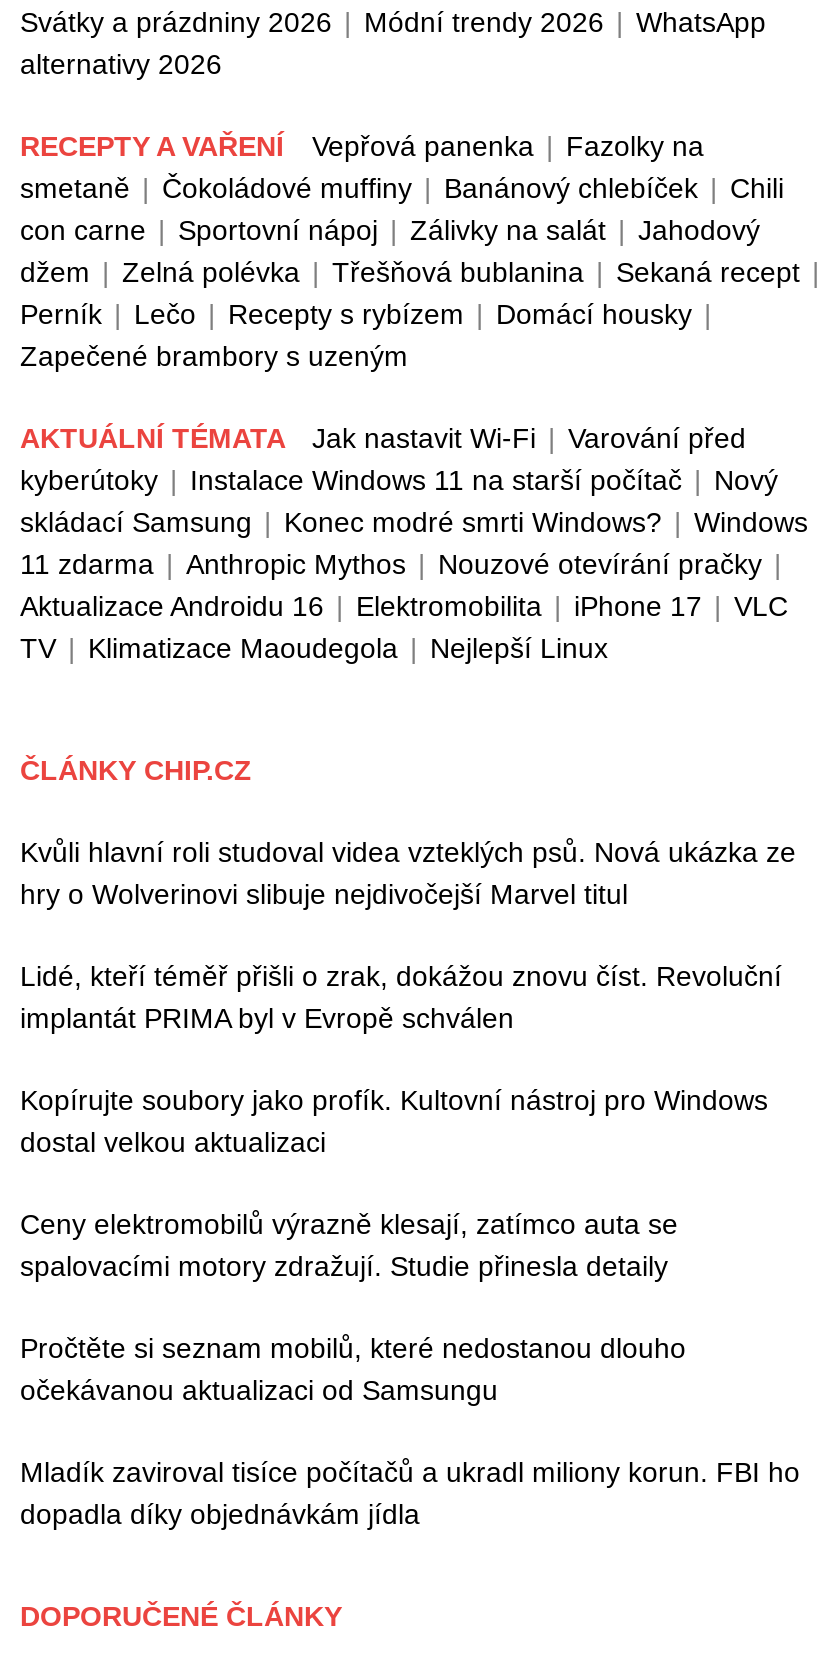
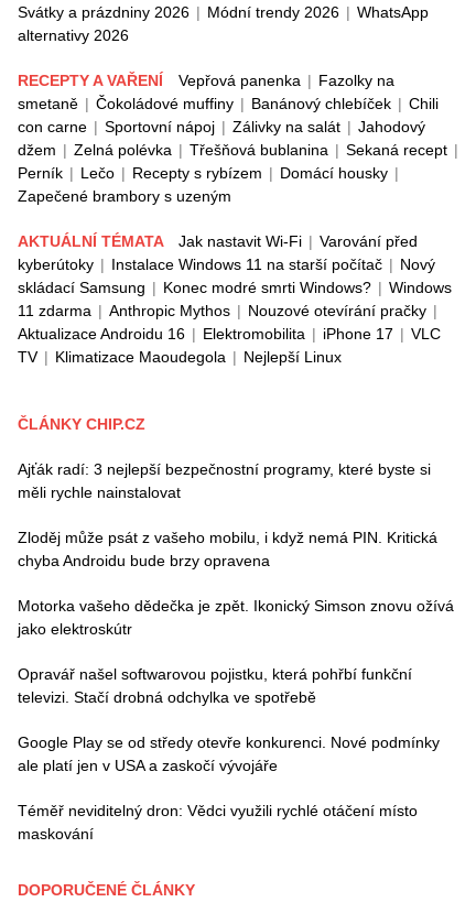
- Kvůli hlavní roli studoval videa vzteklých psů. Nová ukázka ze
- hry o Wolverinovi slibuje nejdivočejší Marvel titul
+ Ajťák radí: 3 nejlepší bezpečnostní programy, které byste si
+ měli rychle nainstalovat

- Lidé, kteří téměř přišli o zrak, dokážou znovu číst. Revoluční
- implantát PRIMA byl v Evropě schválen
+ Zloděj může psát z vašeho mobilu, i když nemá PIN. Kritická
+ chyba Androidu bude brzy opravena

- Kopírujte soubory jako profík. Kultovní nástroj pro Windows
- dostal velkou aktualizaci
+ Motorka vašeho dědečka je zpět. Ikonický Simson znovu ožívá
+ jako elektroskútr

- Ceny elektromobilů výrazně klesají, zatímco auta se
- spalovacími motory zdražují. Studie přinesla detaily
+ Opravář našel softwarovou pojistku, která pohřbí funkční
+ televizi. Stačí drobná odchylka ve spotřebě

- Pročtěte si seznam mobilů, které nedostanou dlouho
- očekávanou aktualizaci od Samsungu
+ Google Play se od středy otevře konkurenci. Nové podmínky
+ ale platí jen v USA a zaskočí vývojáře

- Mladík zaviroval tisíce počítačů a ukradl miliony korun. FBI ho
- dopadla díky objednávkám jídla
+ Téměř neviditelný dron: Vědci využili rychlé otáčení místo
+ maskování
